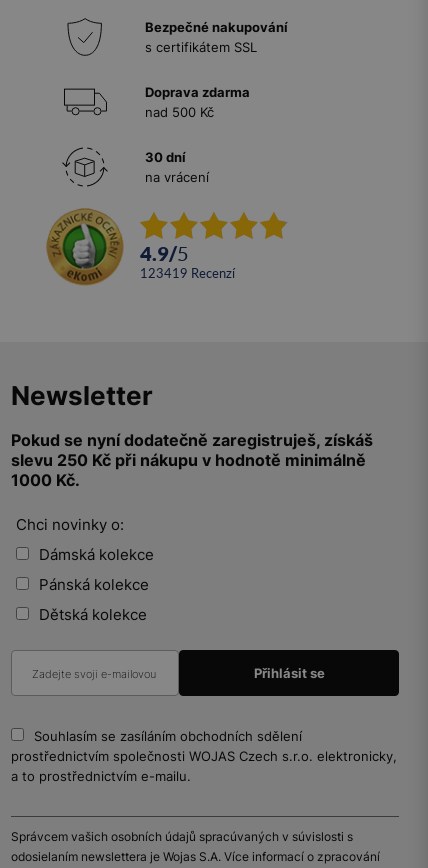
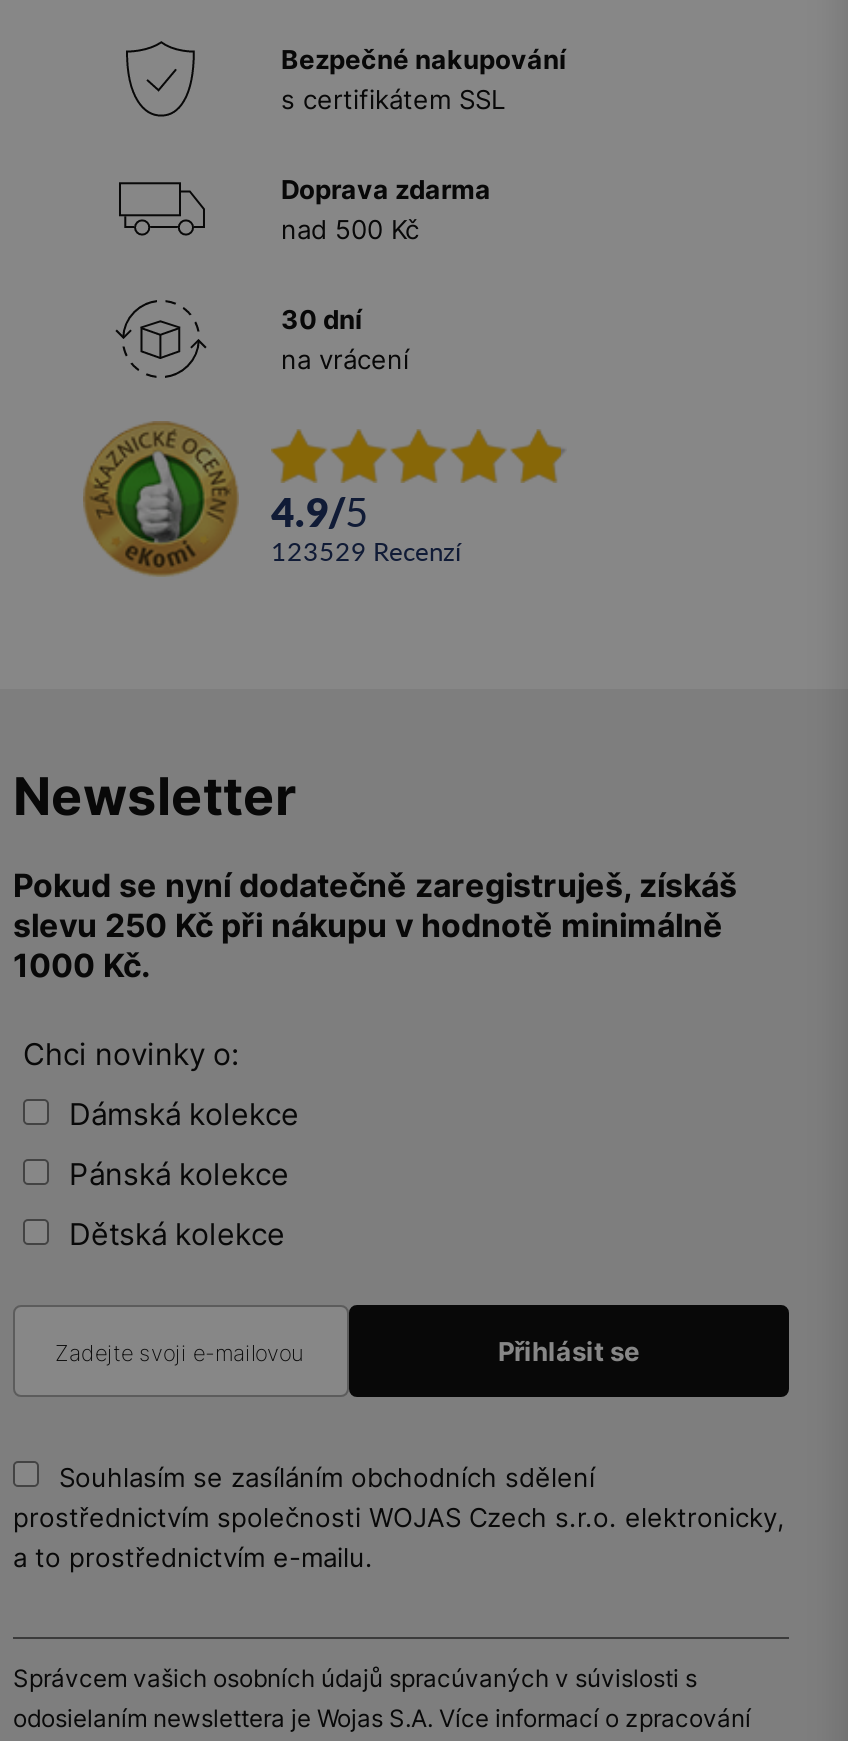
- 123419 recenzí
+ 123529 recenzí
